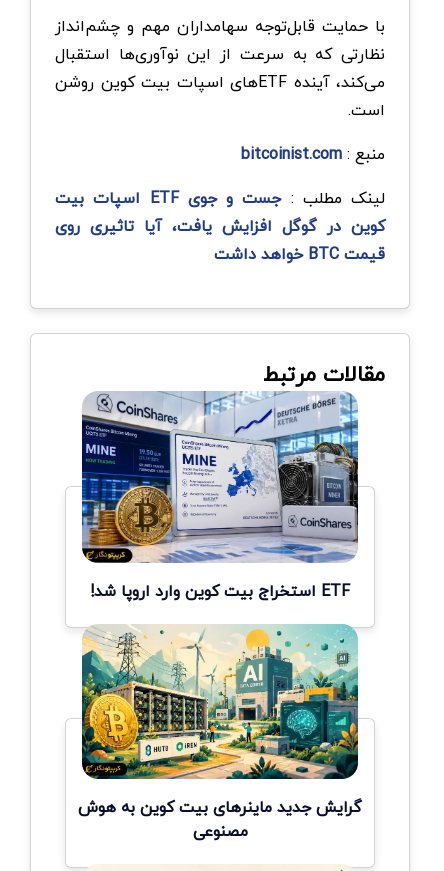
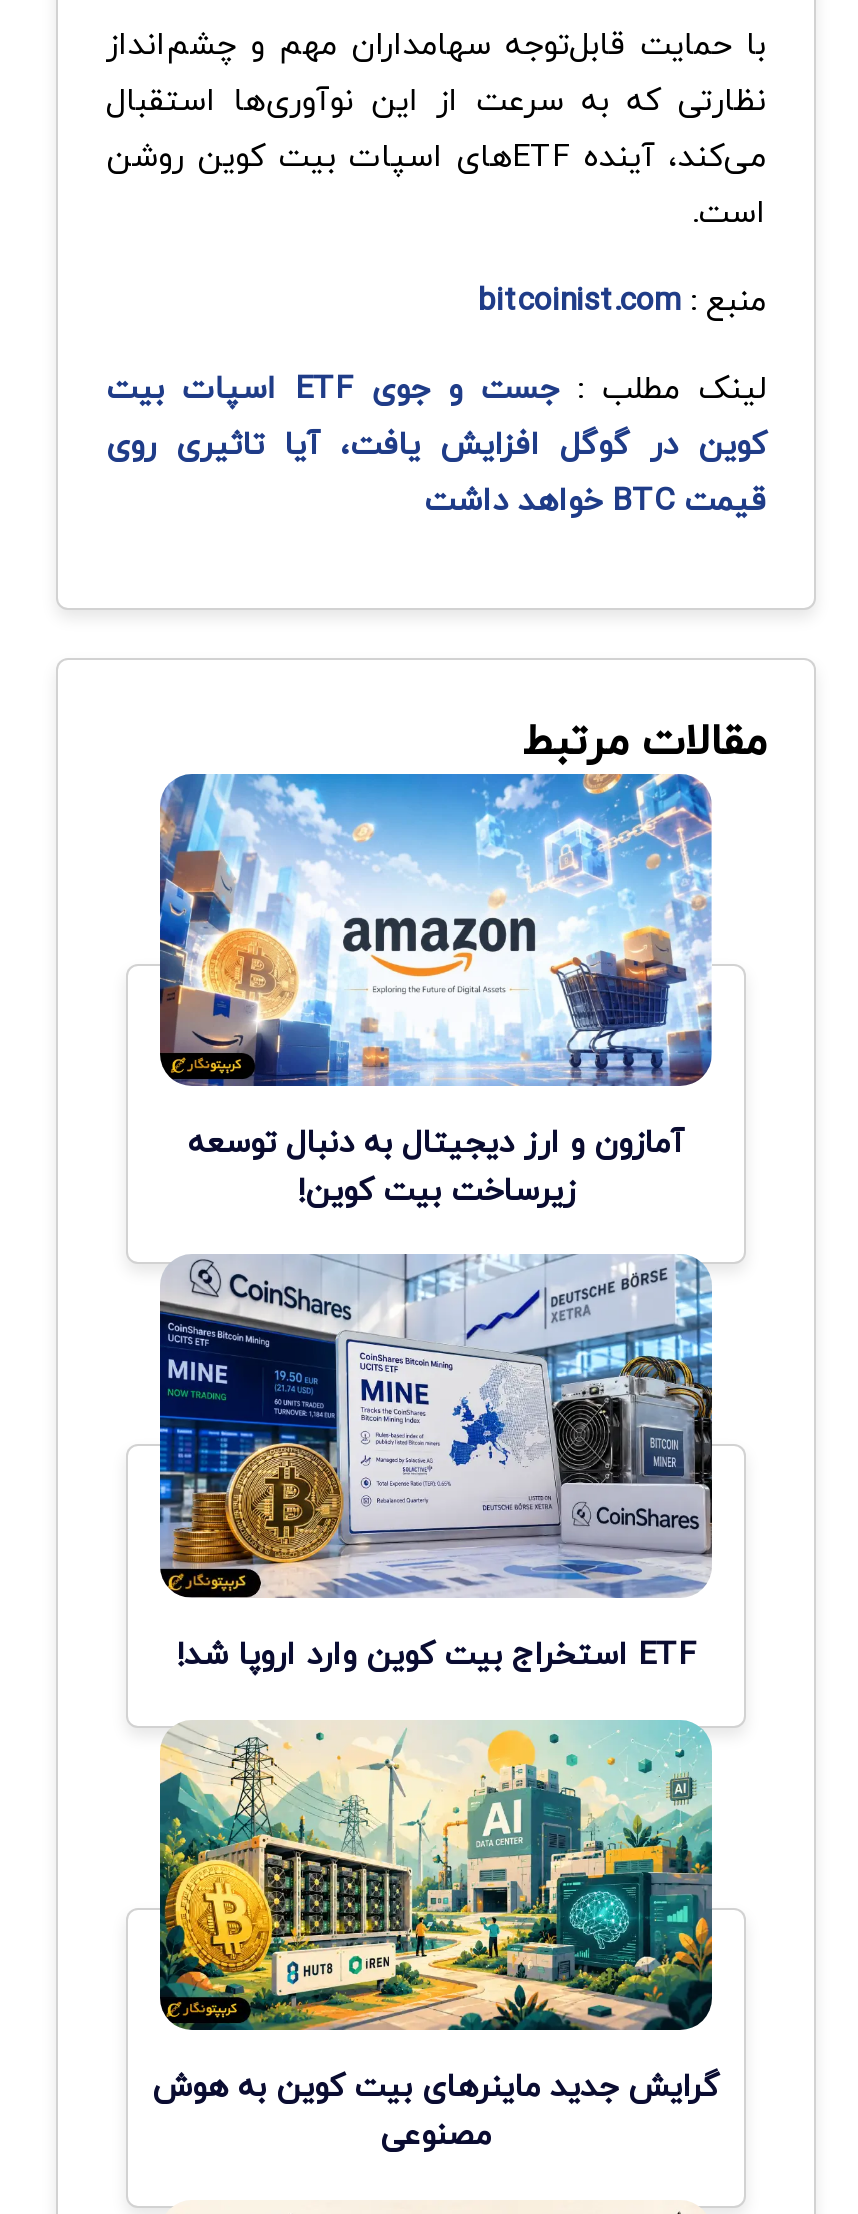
+ [image]
+ آمازون و ارز دیجیتال به دنبال توسعه
+ زیرساخت بیت کوین!
